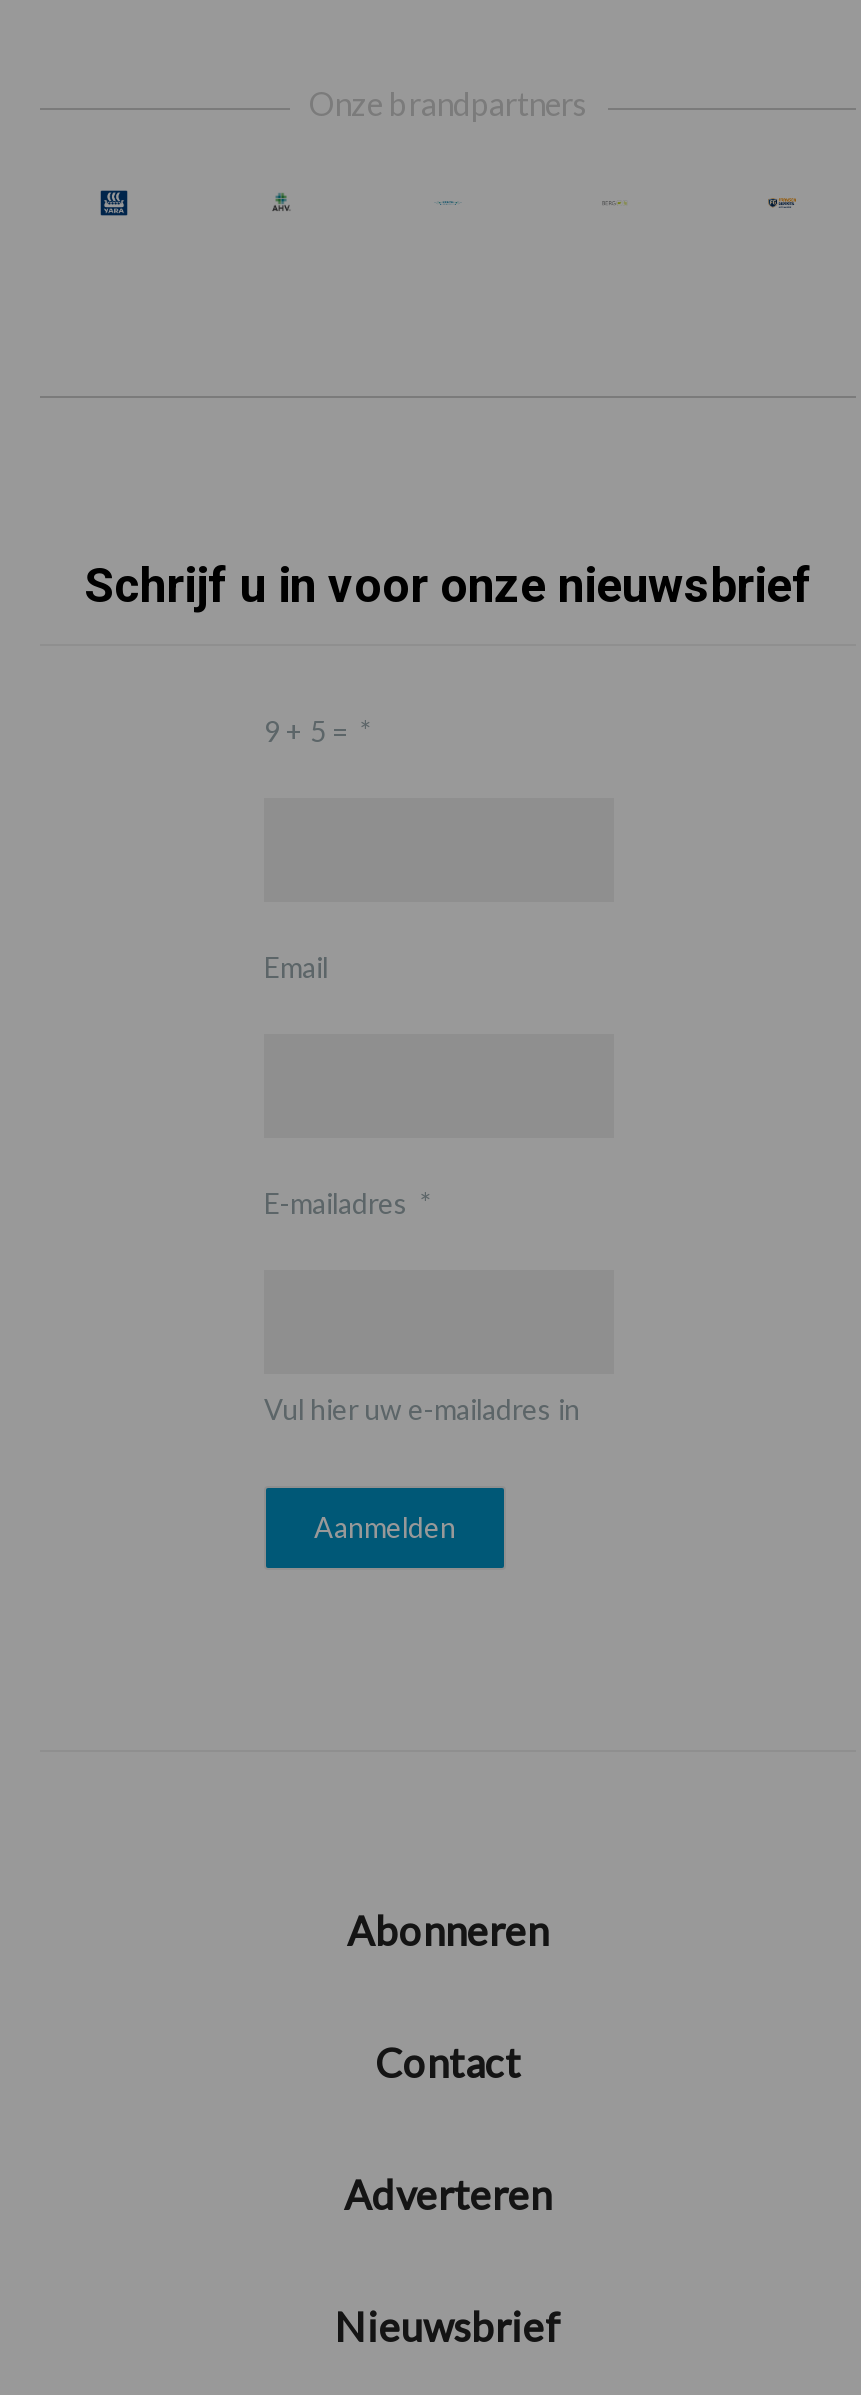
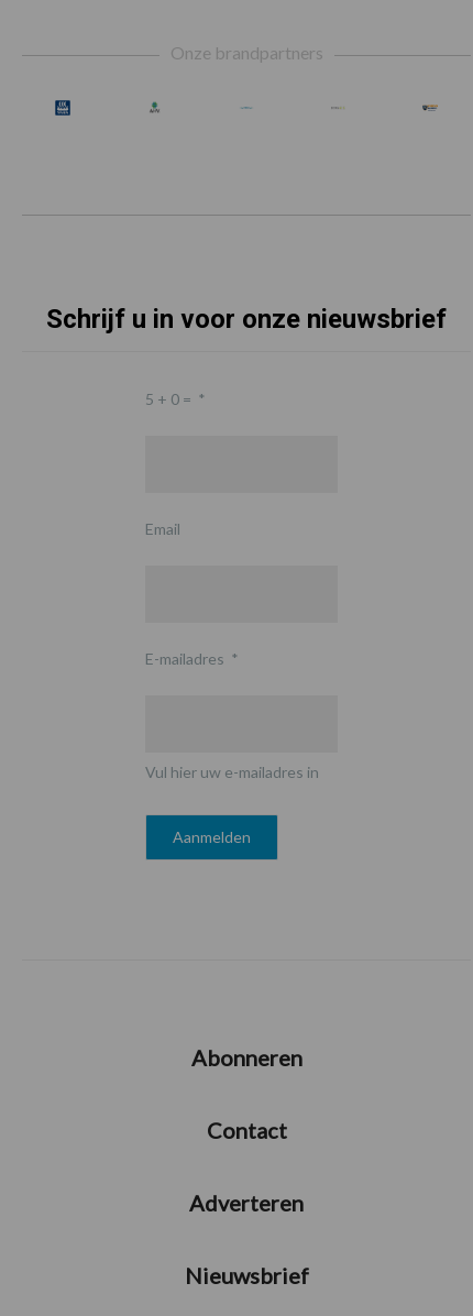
- 9 + 5 = *
+ 5 + 0 = *
